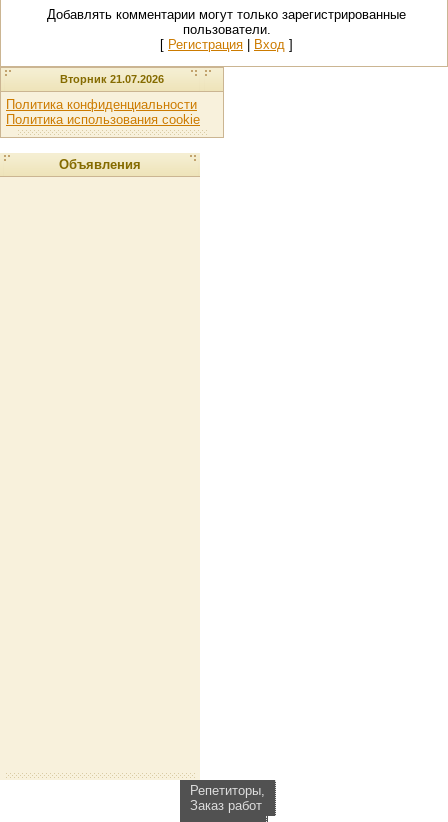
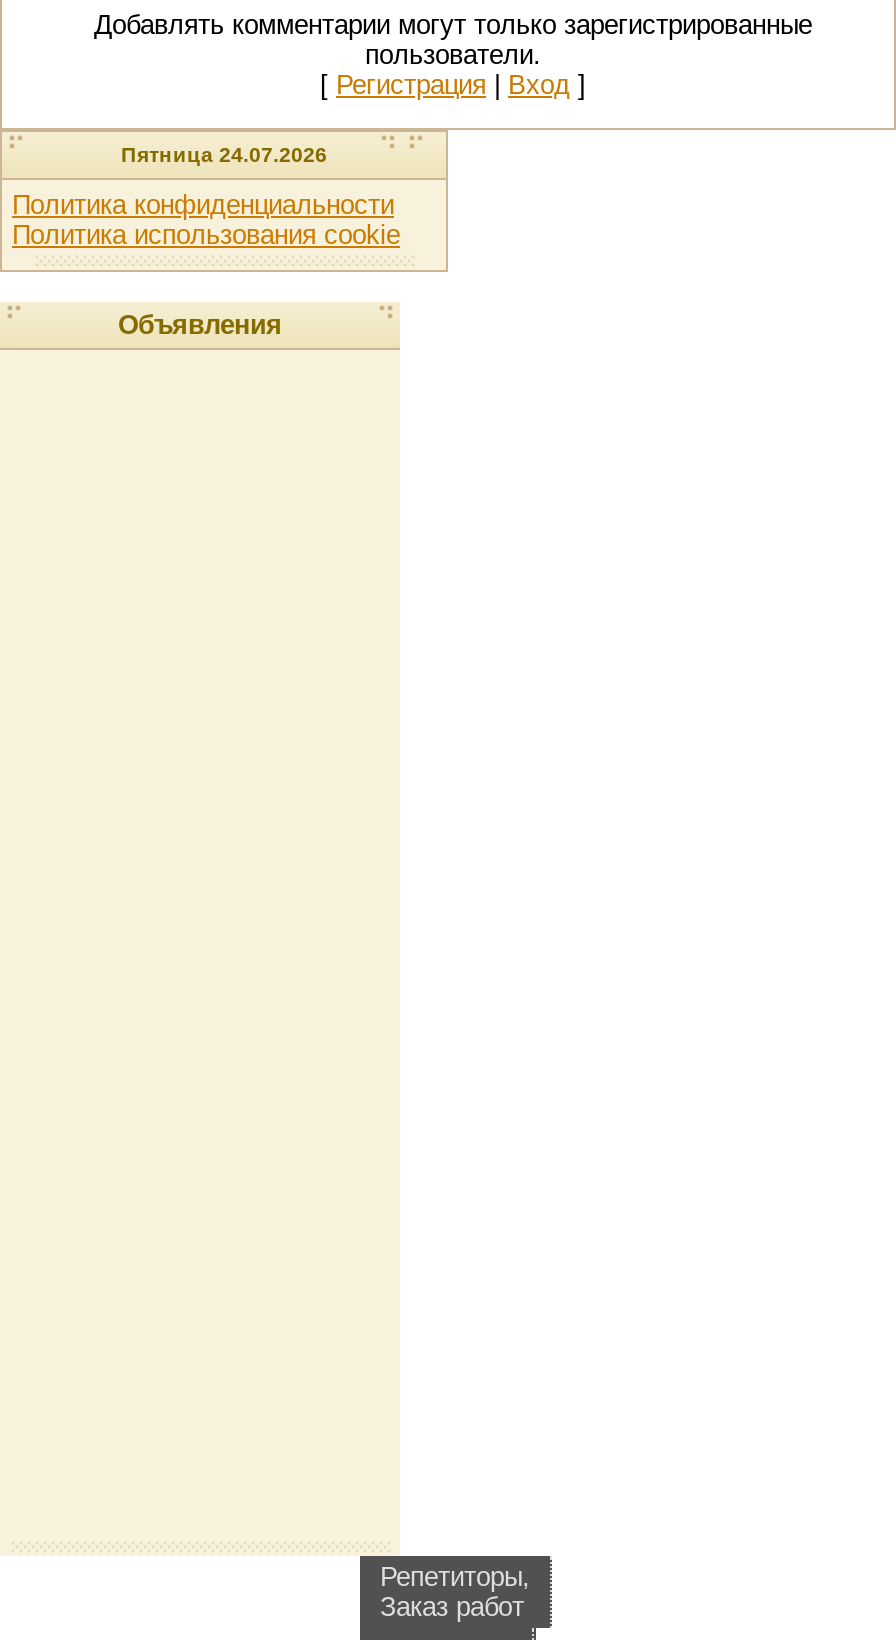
- Вторник 21.07.2026
+ Пятница 24.07.2026
